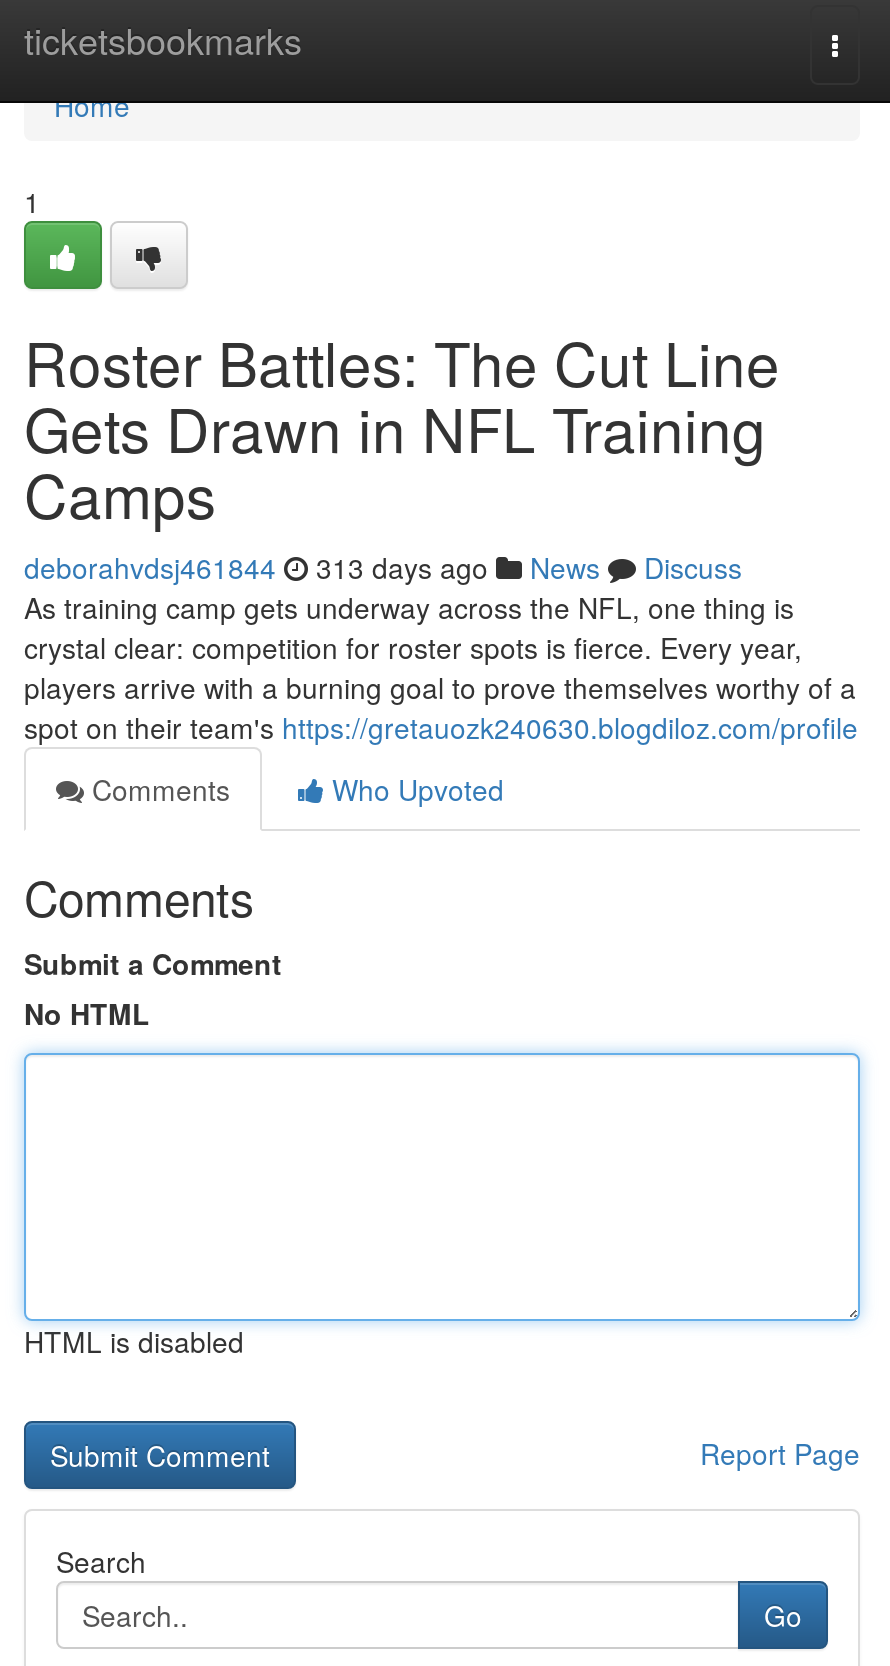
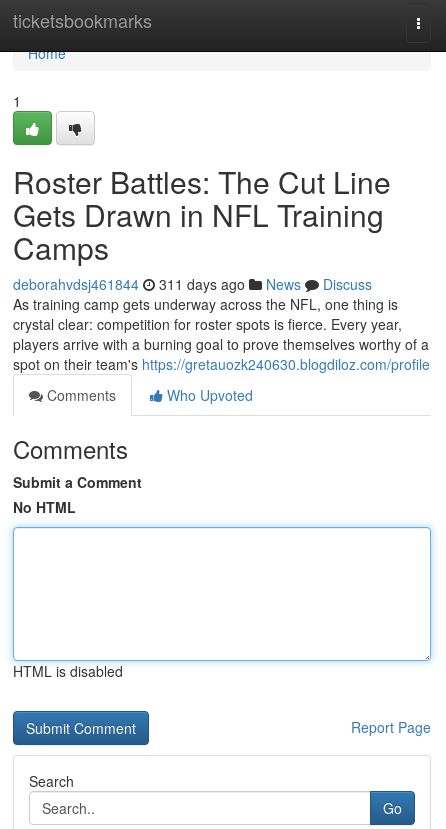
- deborahvdsj461844 313 days ago News Discuss
+ deborahvdsj461844 311 days ago News Discuss
